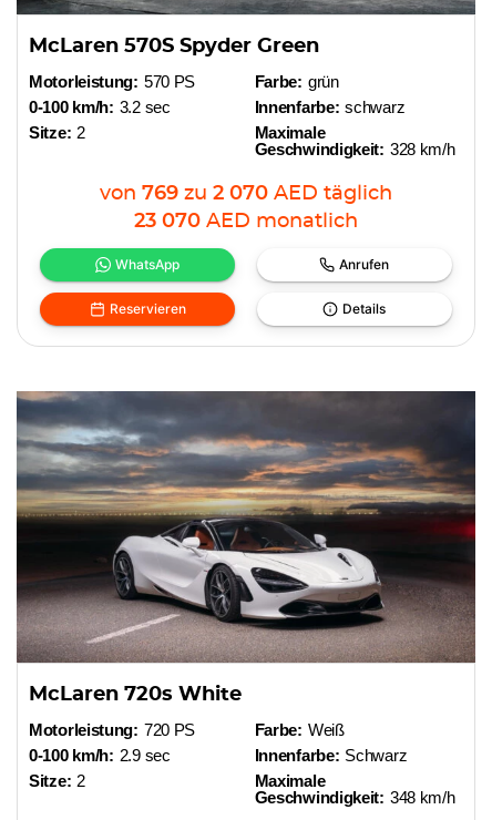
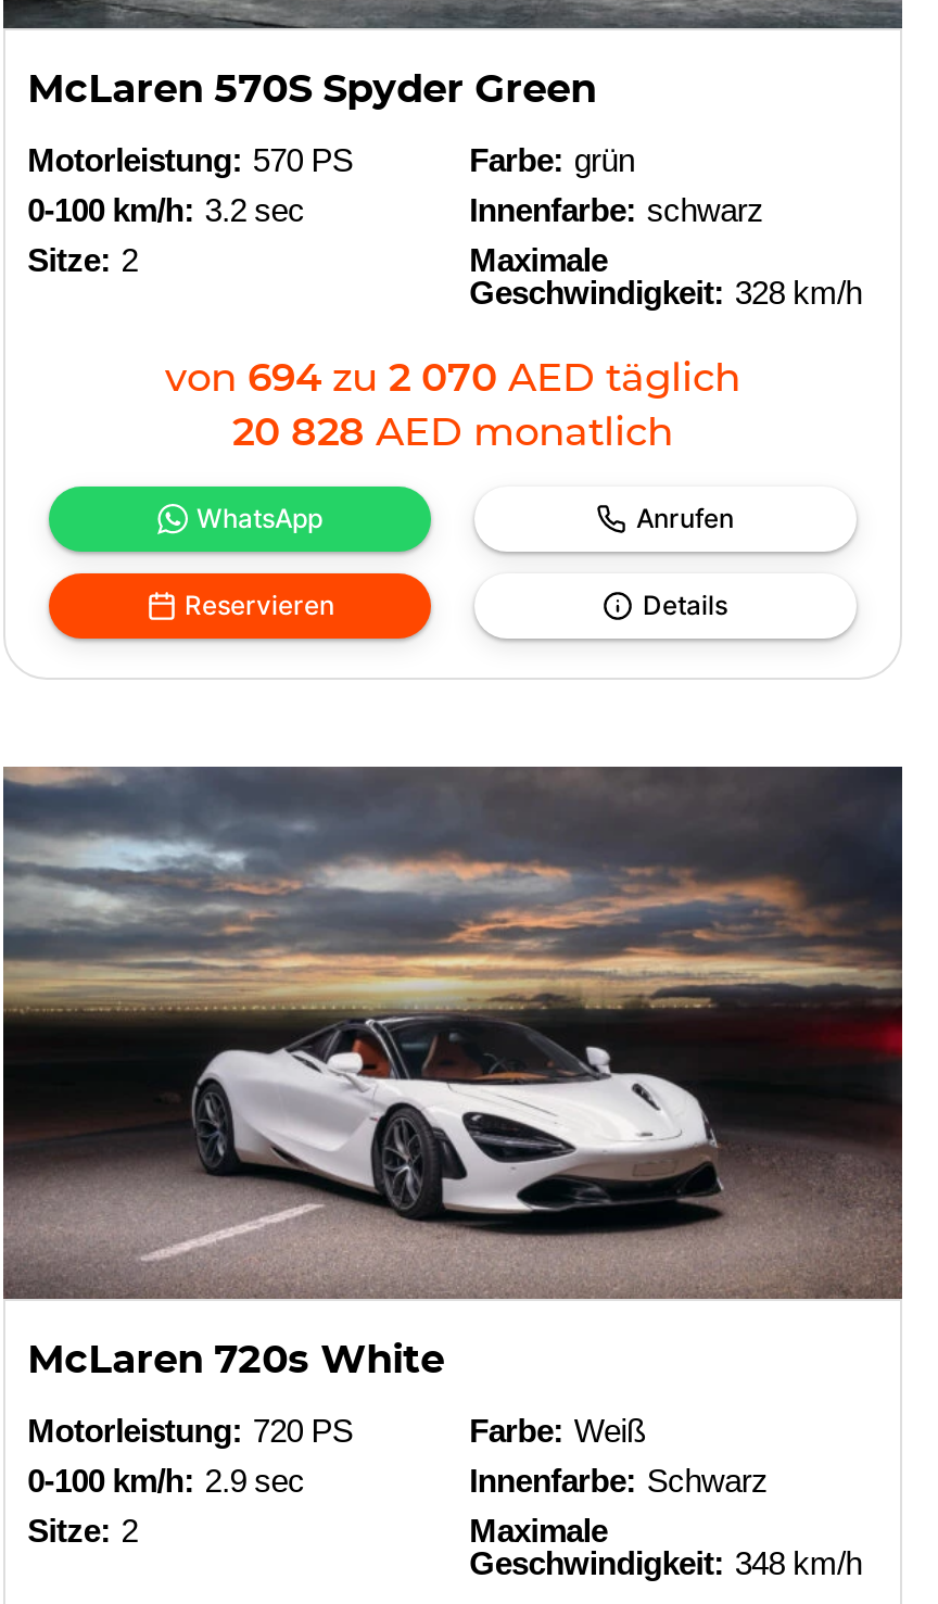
- von 769 zu 2 070 AED täglich
+ von 694 zu 2 070 AED täglich

- 23 070 AED monatlich
+ 20 828 AED monatlich
